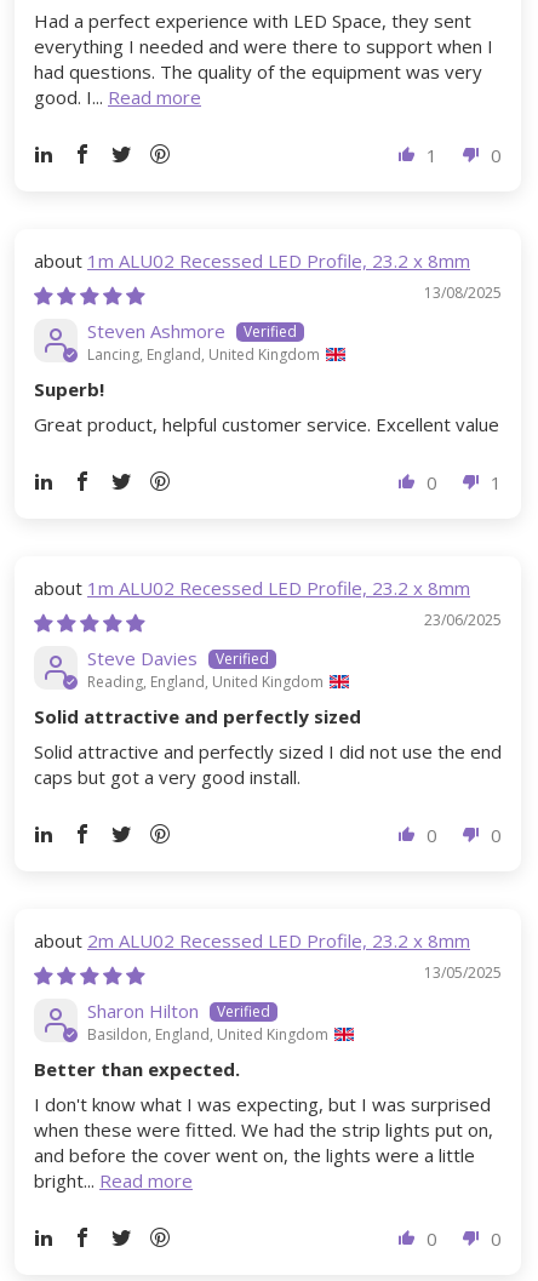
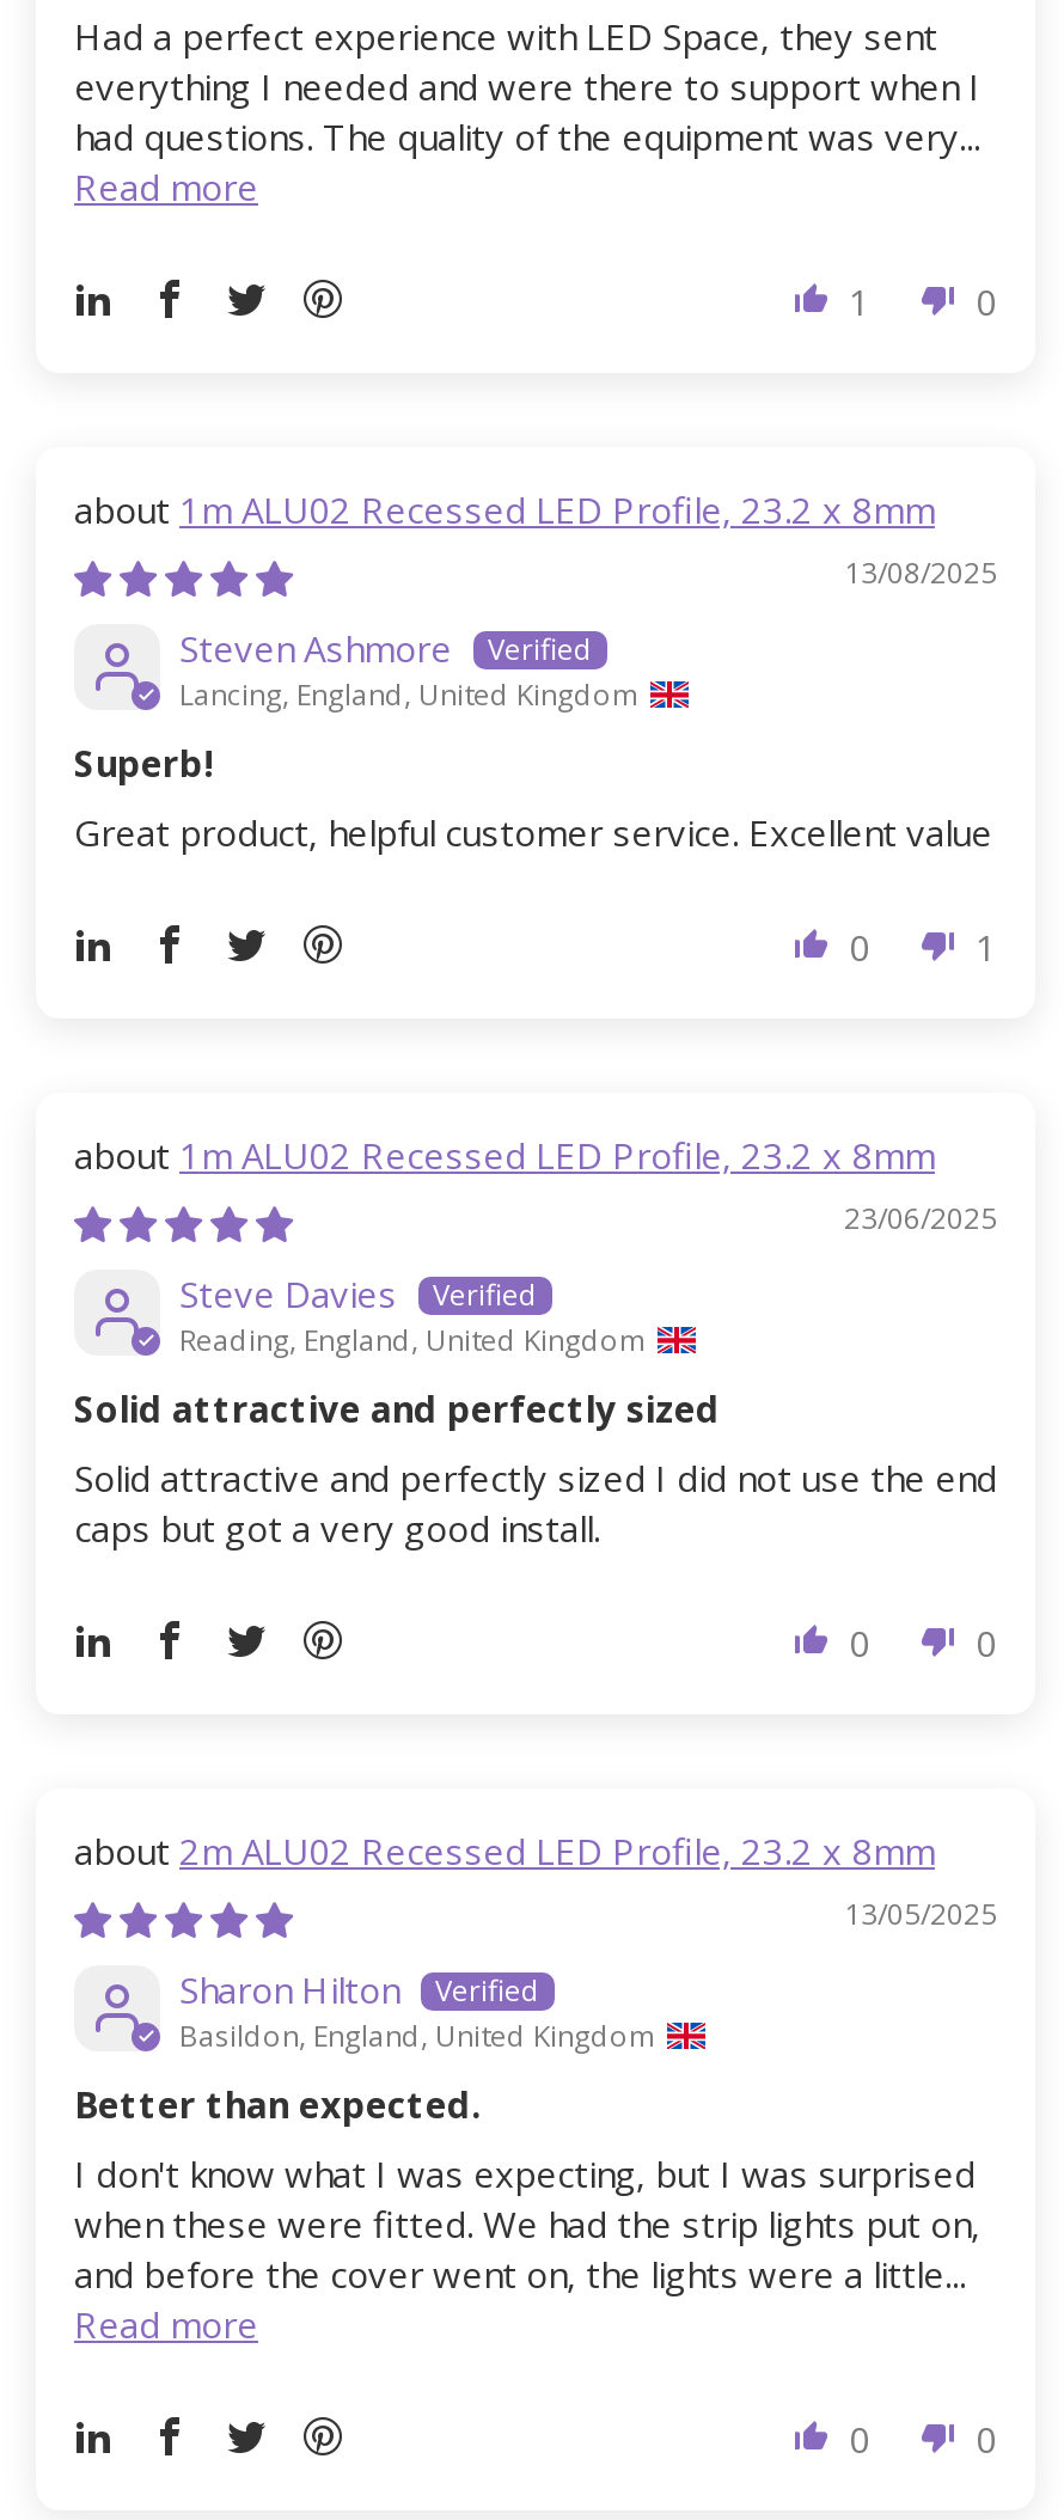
- had questions. The quality of the equipment was very
- good. I... Read more
+ had questions. The quality of the equipment was very...
+ Read more

- and before the cover went on, the lights were a little
- bright... Read more
+ and before the cover went on, the lights were a little...
+ Read more
